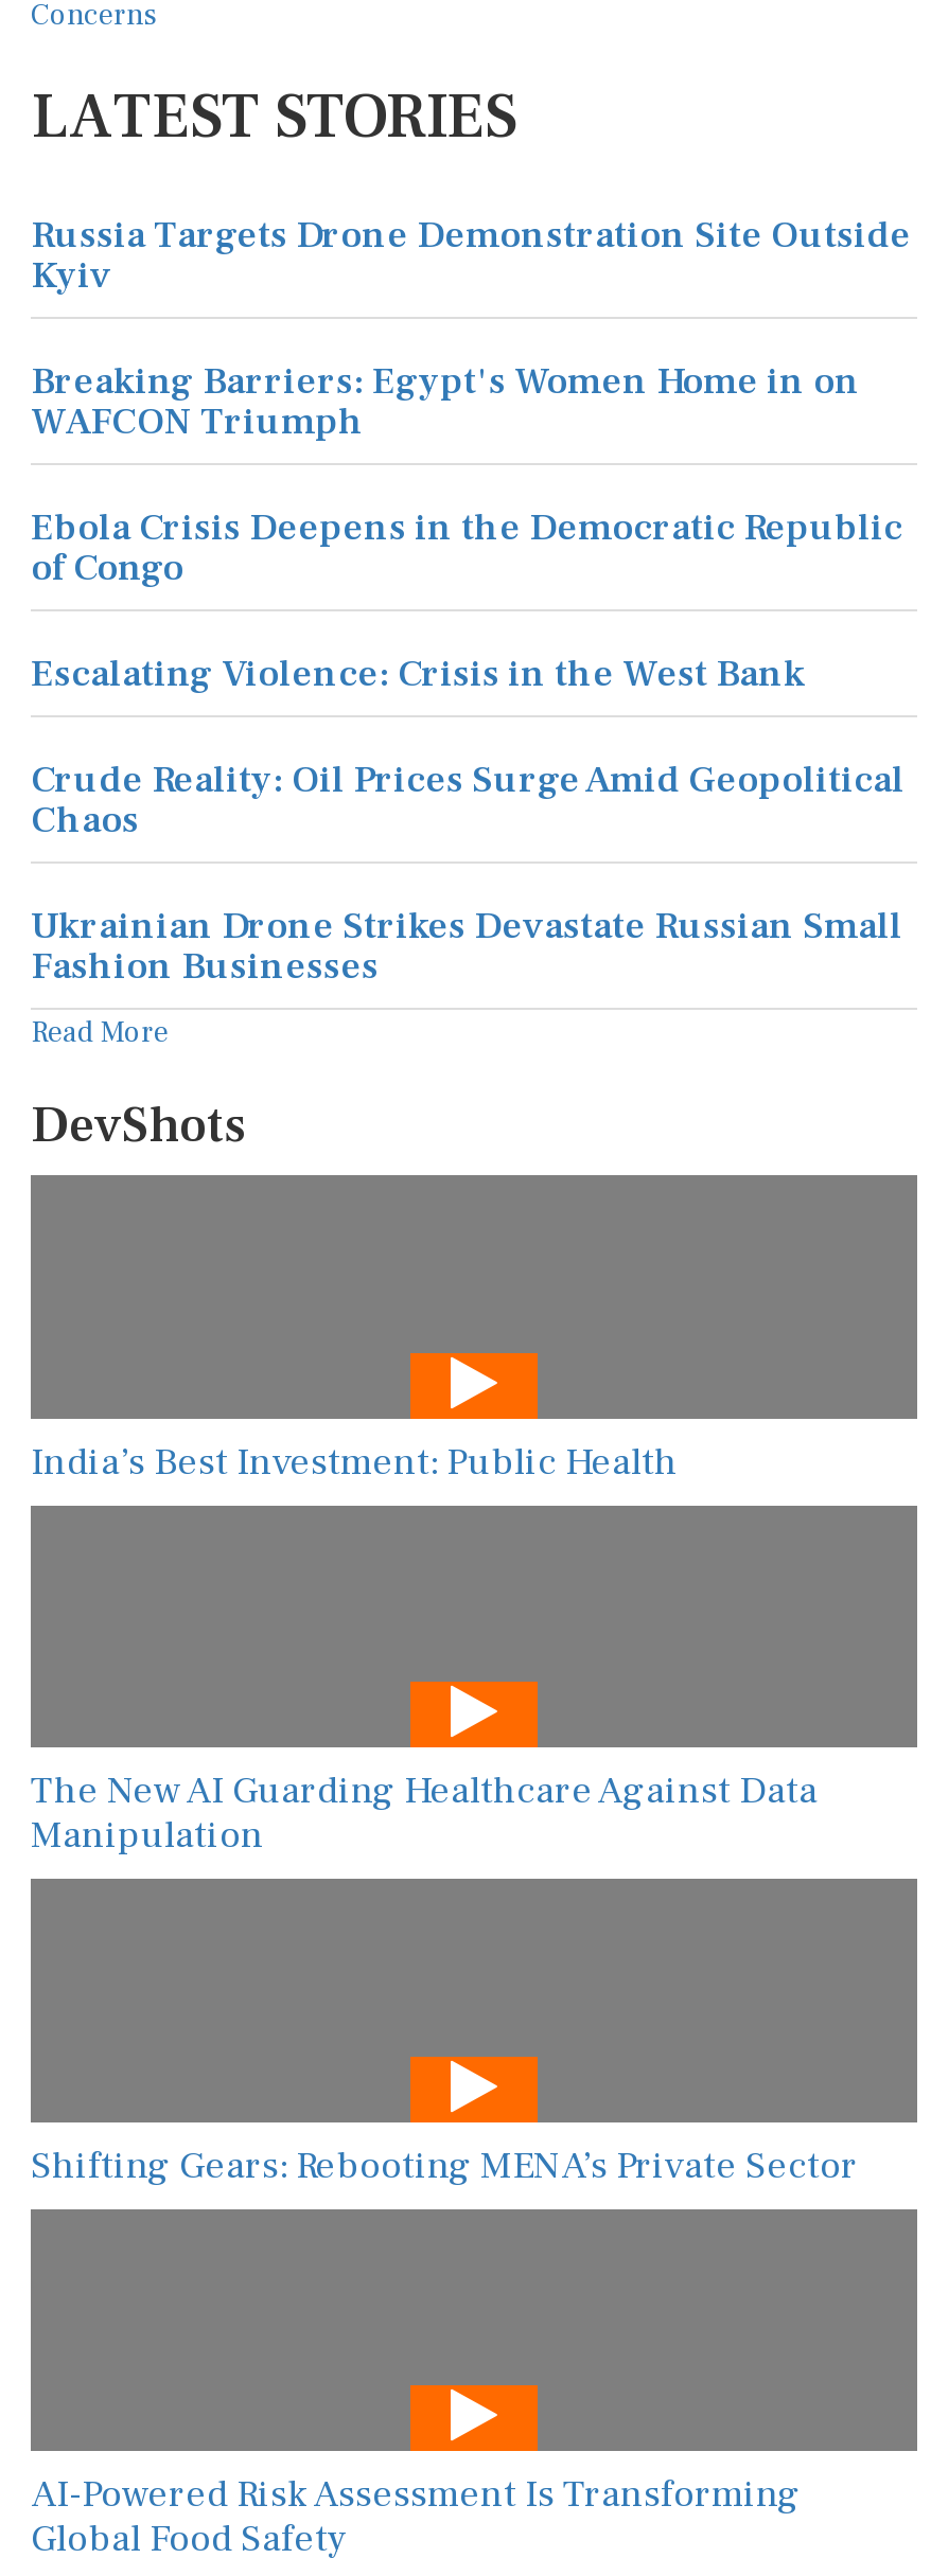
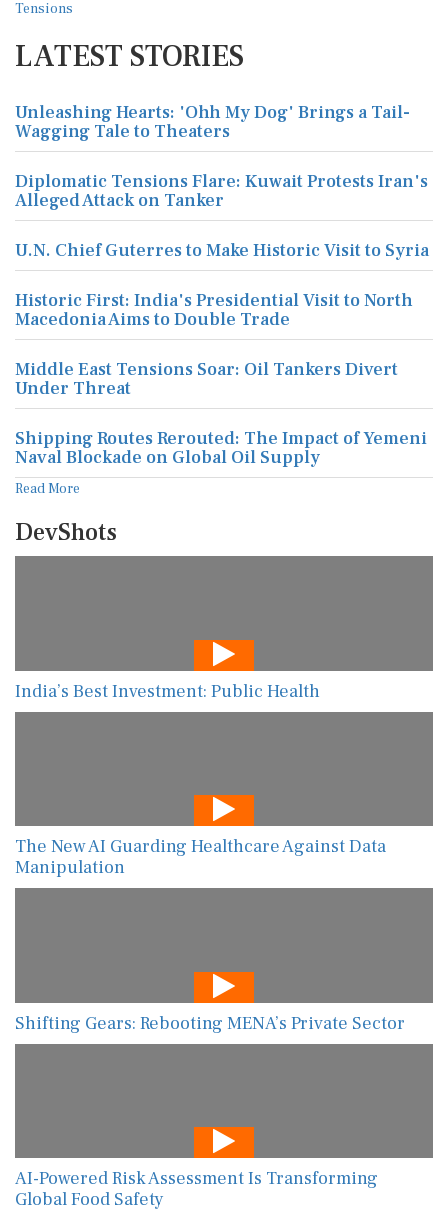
- Russia Targets Drone Demonstration Site Outside
- Kyiv
+ Unleashing Hearts: 'Ohh My Dog' Brings a Tail-
+ Wagging Tale to Theaters

- Breaking Barriers: Egypt's Women Home in on
- WAFCON Triumph
+ Diplomatic Tensions Flare: Kuwait Protests Iran's
+ Alleged Attack on Tanker

- Ebola Crisis Deepens in the Democratic Republic
- of Congo
+ U.N. Chief Guterres to Make Historic Visit to Syria

- Escalating Violence: Crisis in the West Bank
+ Historic First: India's Presidential Visit to North
+ Macedonia Aims to Double Trade

- Crude Reality: Oil Prices Surge Amid Geopolitical
- Chaos
+ Middle East Tensions Soar: Oil Tankers Divert
+ Under Threat

- Ukrainian Drone Strikes Devastate Russian Small
- Fashion Businesses
+ Shipping Routes Rerouted: The Impact of Yemeni
+ Naval Blockade on Global Oil Supply
